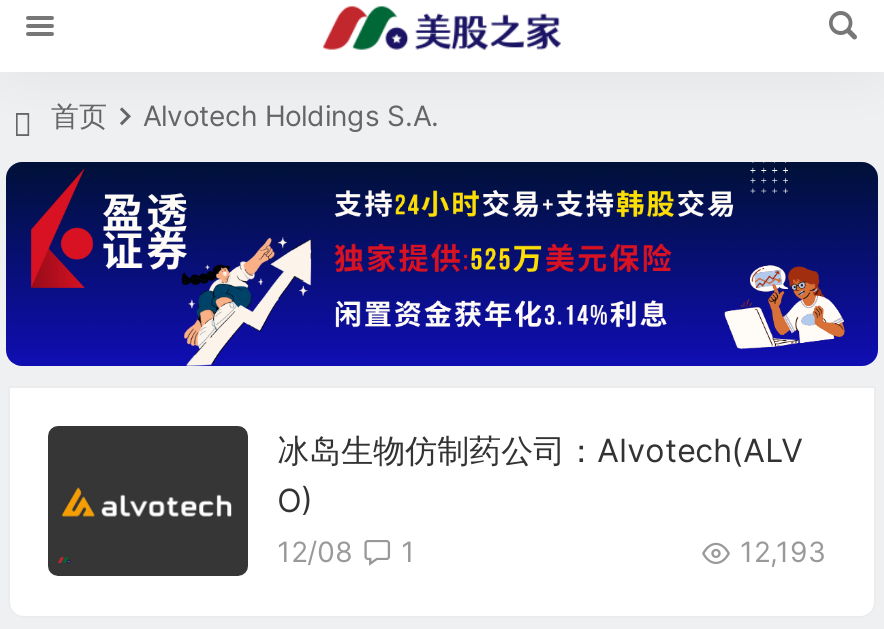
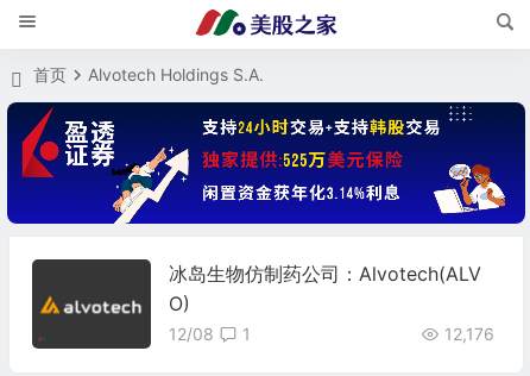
- 12,193
+ 12,176
